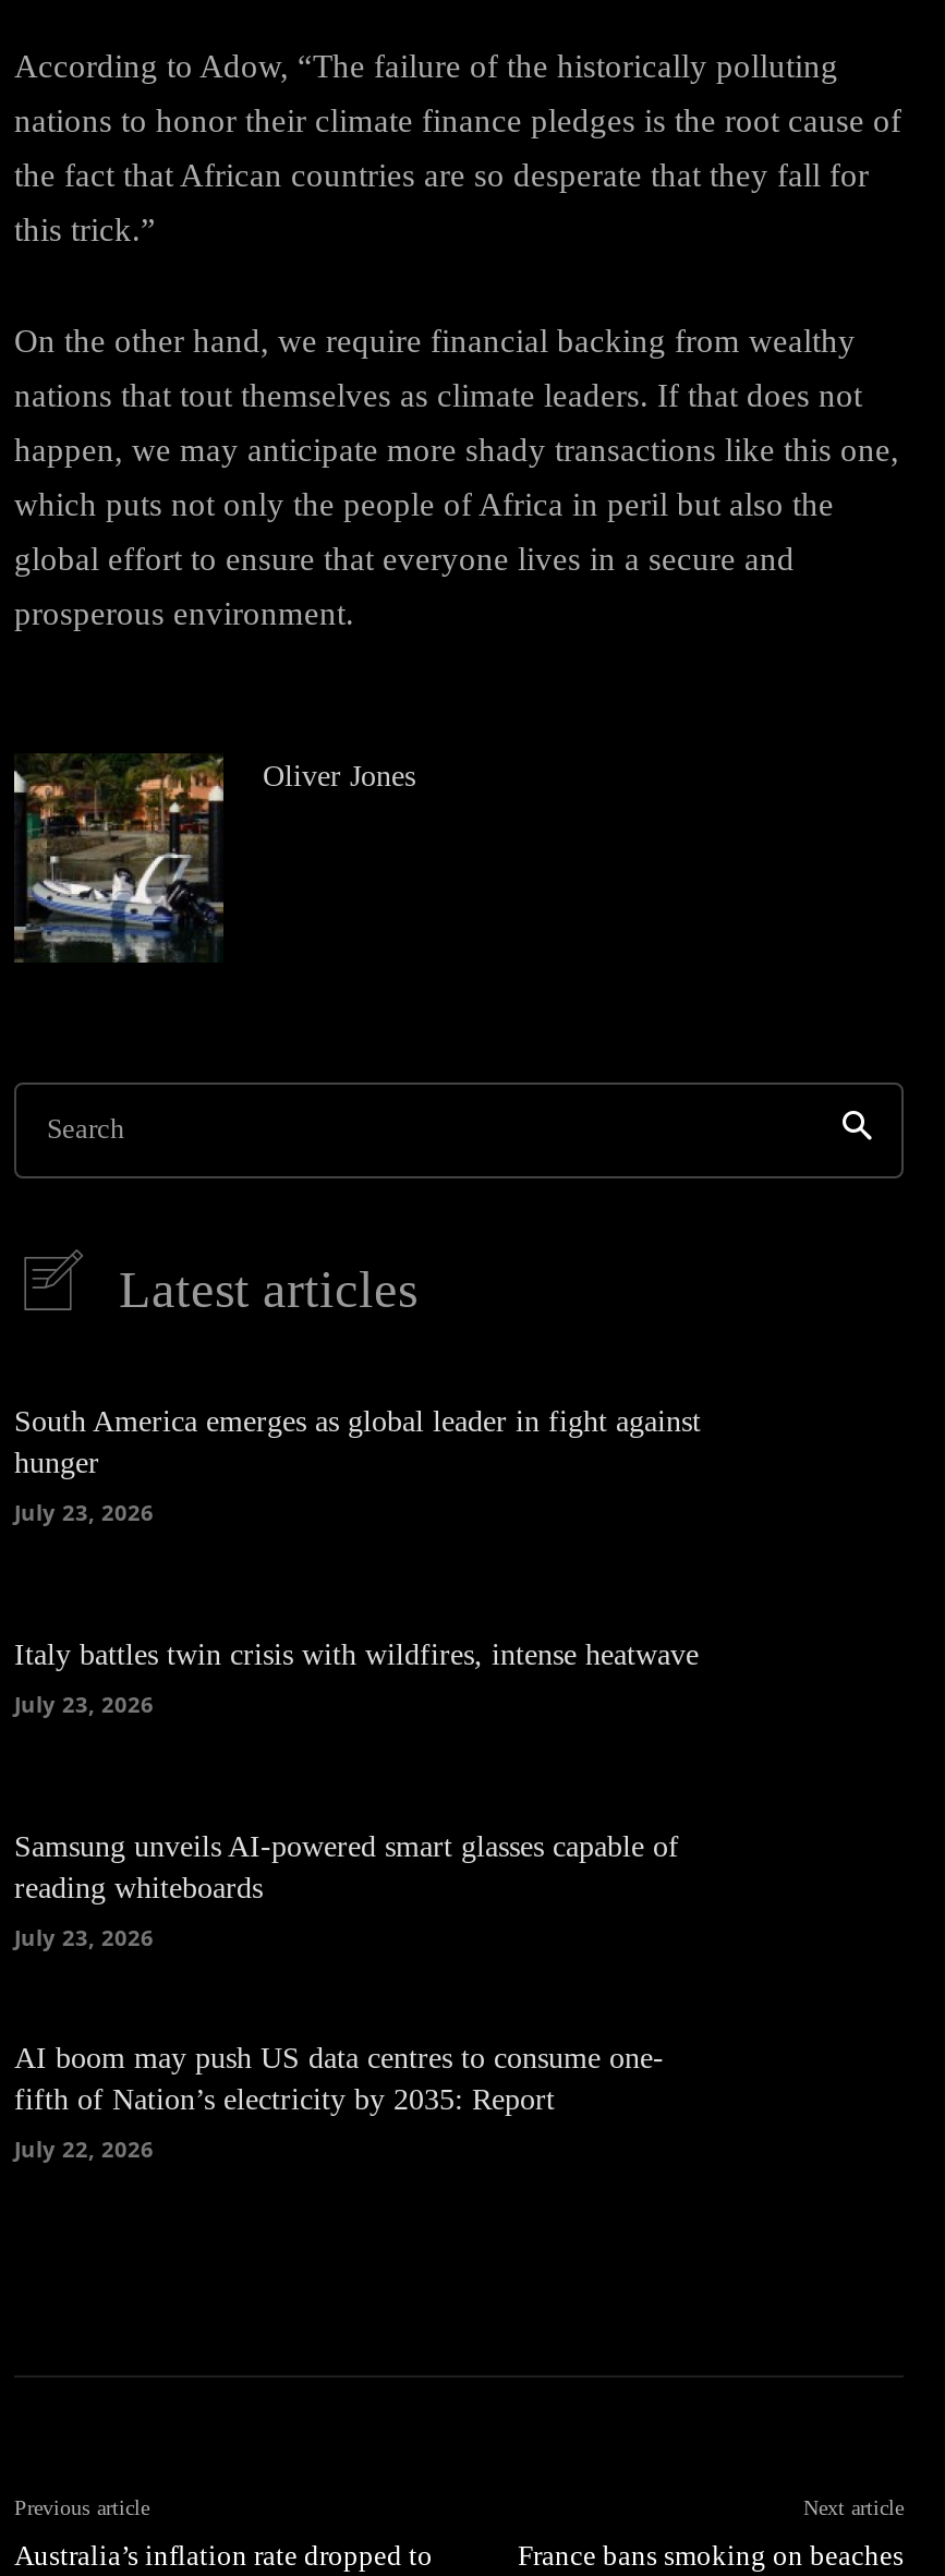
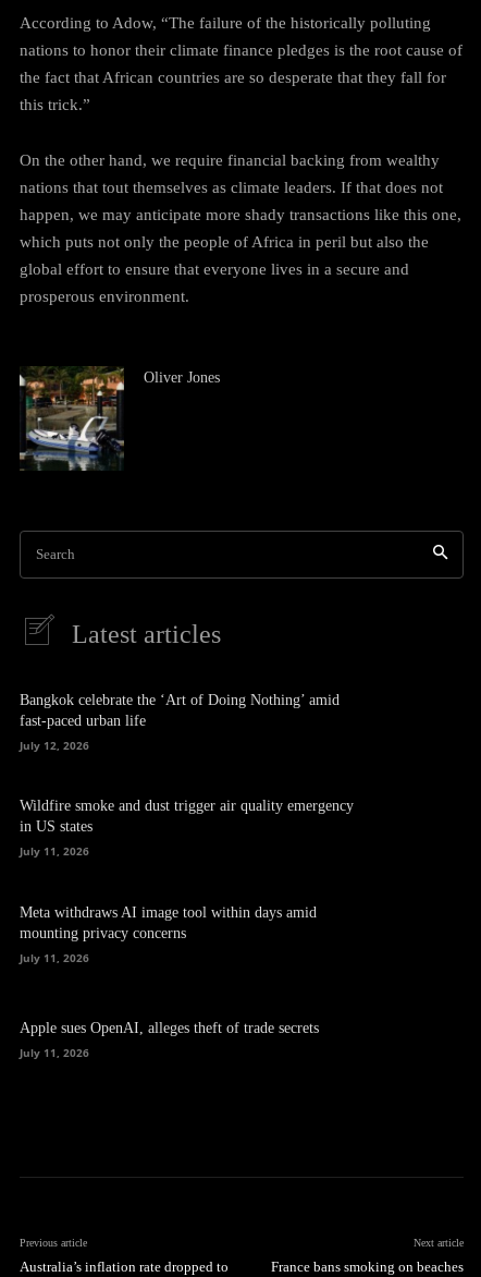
- South America emerges as global leader in fight against
- hunger
+ Bangkok celebrate the ‘Art of Doing Nothing’ amid
+ fast-paced urban life

- July 23, 2026
+ July 12, 2026

- Italy battles twin crisis with wildfires, intense heatwave
+ Wildfire smoke and dust trigger air quality emergency
+ in US states

- July 23, 2026
+ July 11, 2026

- Samsung unveils AI-powered smart glasses capable of
- reading whiteboards
+ Meta withdraws AI image tool within days amid
+ mounting privacy concerns

- July 23, 2026
+ July 11, 2026

- AI boom may push US data centres to consume one-
- fifth of Nation’s electricity by 2035: Report
+ Apple sues OpenAI, alleges theft of trade secrets

- July 22, 2026
+ July 11, 2026
